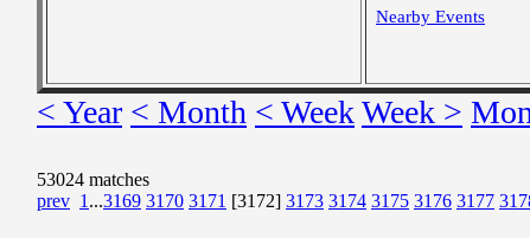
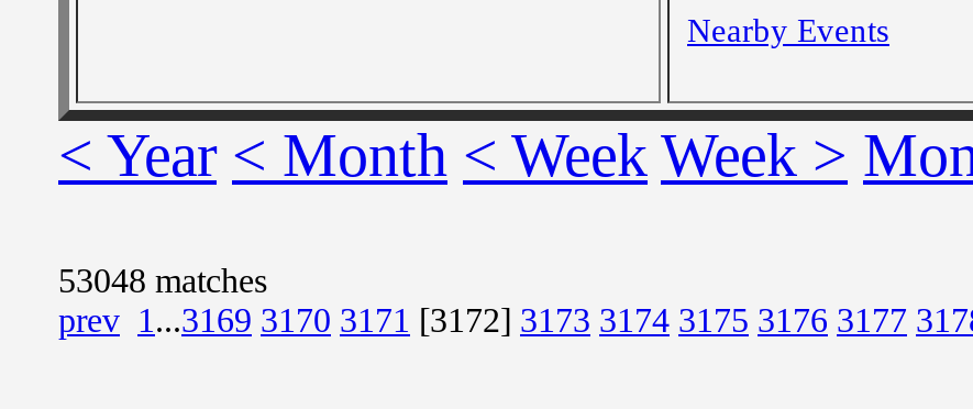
- 53024 matches
+ 53048 matches
